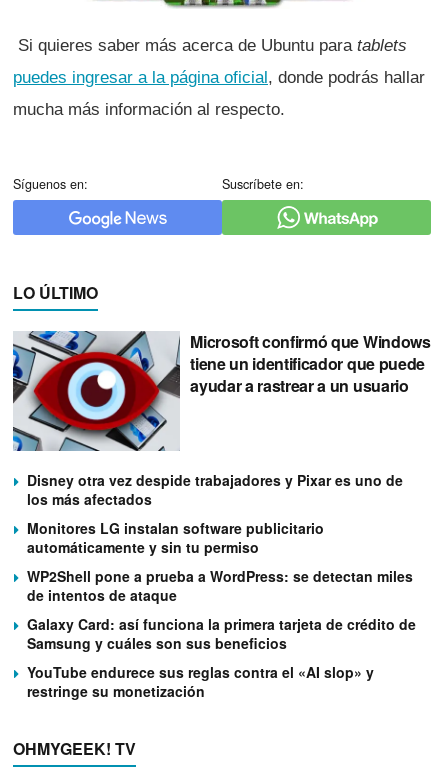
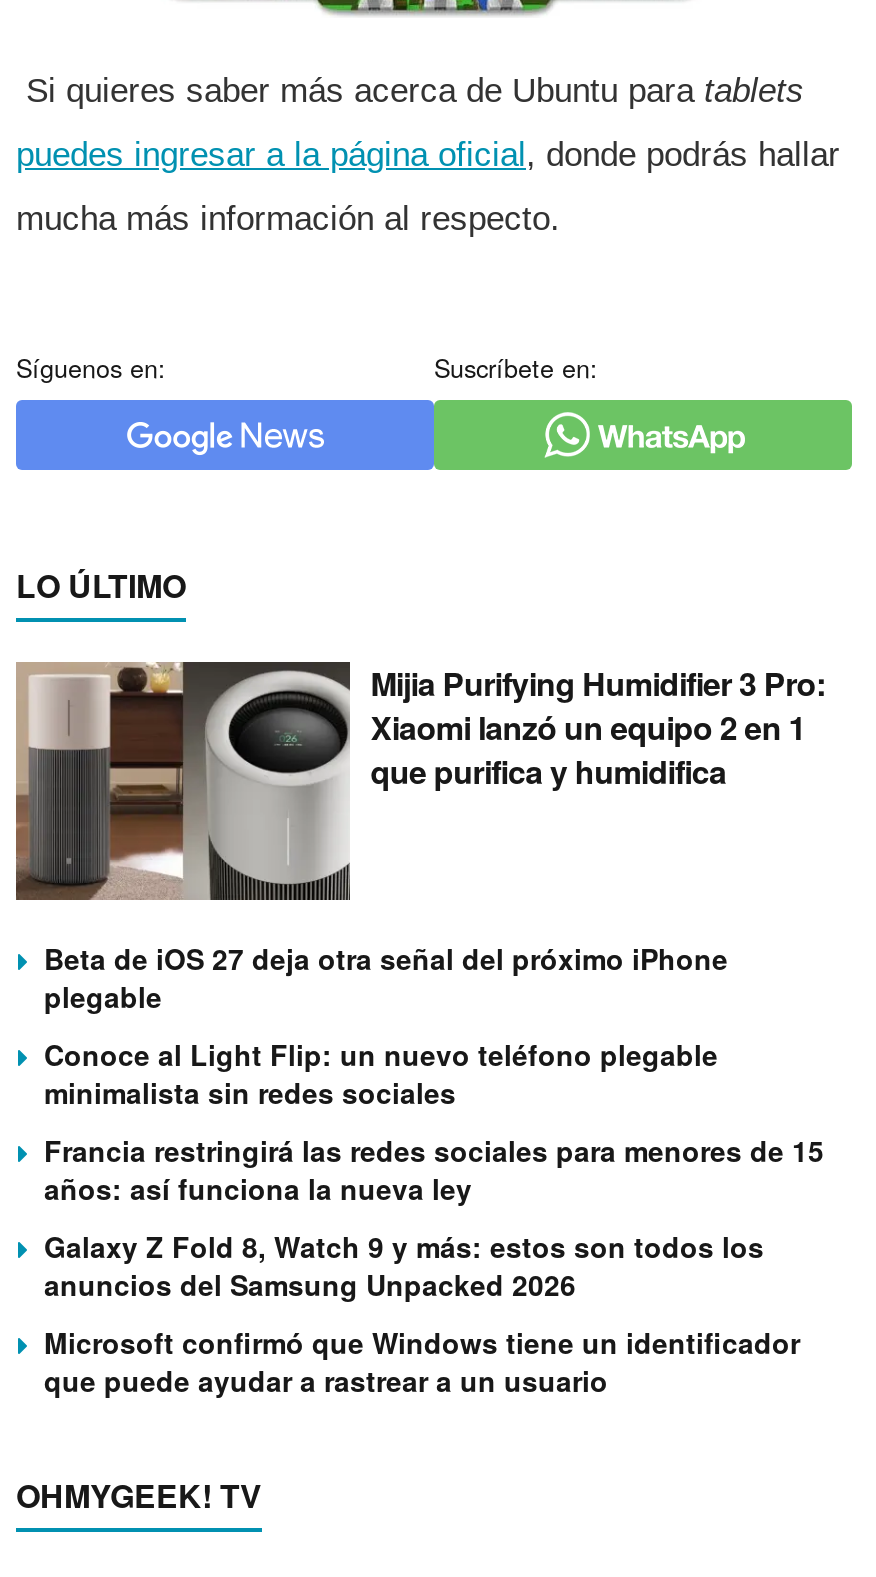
- [image]
- Microsoft confirmó que Windows
- tiene un identificador que puede
- ayudar a rastrear a un usuario
+ [image]
+ Mijia Purifying Humidifier 3 Pro:
+ Xiaomi lanzó un equipo 2 en 1
+ que purifica y humidifica

- Disney otra vez despide trabajadores y Pixar es uno de
- los más afectados
- Monitores LG instalan software publicitario
- automáticamente y sin tu permiso
- WP2Shell pone a prueba a WordPress: se detectan miles
- de intentos de ataque
- Galaxy Card: así funciona la primera tarjeta de crédito de
- Samsung y cuáles son sus beneficios
- YouTube endurece sus reglas contra el «AI slop» y
- restringe su monetización
+ Beta de iOS 27 deja otra señal del próximo iPhone
+ plegable
+ Conoce al Light Flip: un nuevo teléfono plegable
+ minimalista sin redes sociales
+ Francia restringirá las redes sociales para menores de 15
+ años: así funciona la nueva ley
+ Galaxy Z Fold 8, Watch 9 y más: estos son todos los
+ anuncios del Samsung Unpacked 2026
+ Microsoft confirmó que Windows tiene un identificador
+ que puede ayudar a rastrear a un usuario
